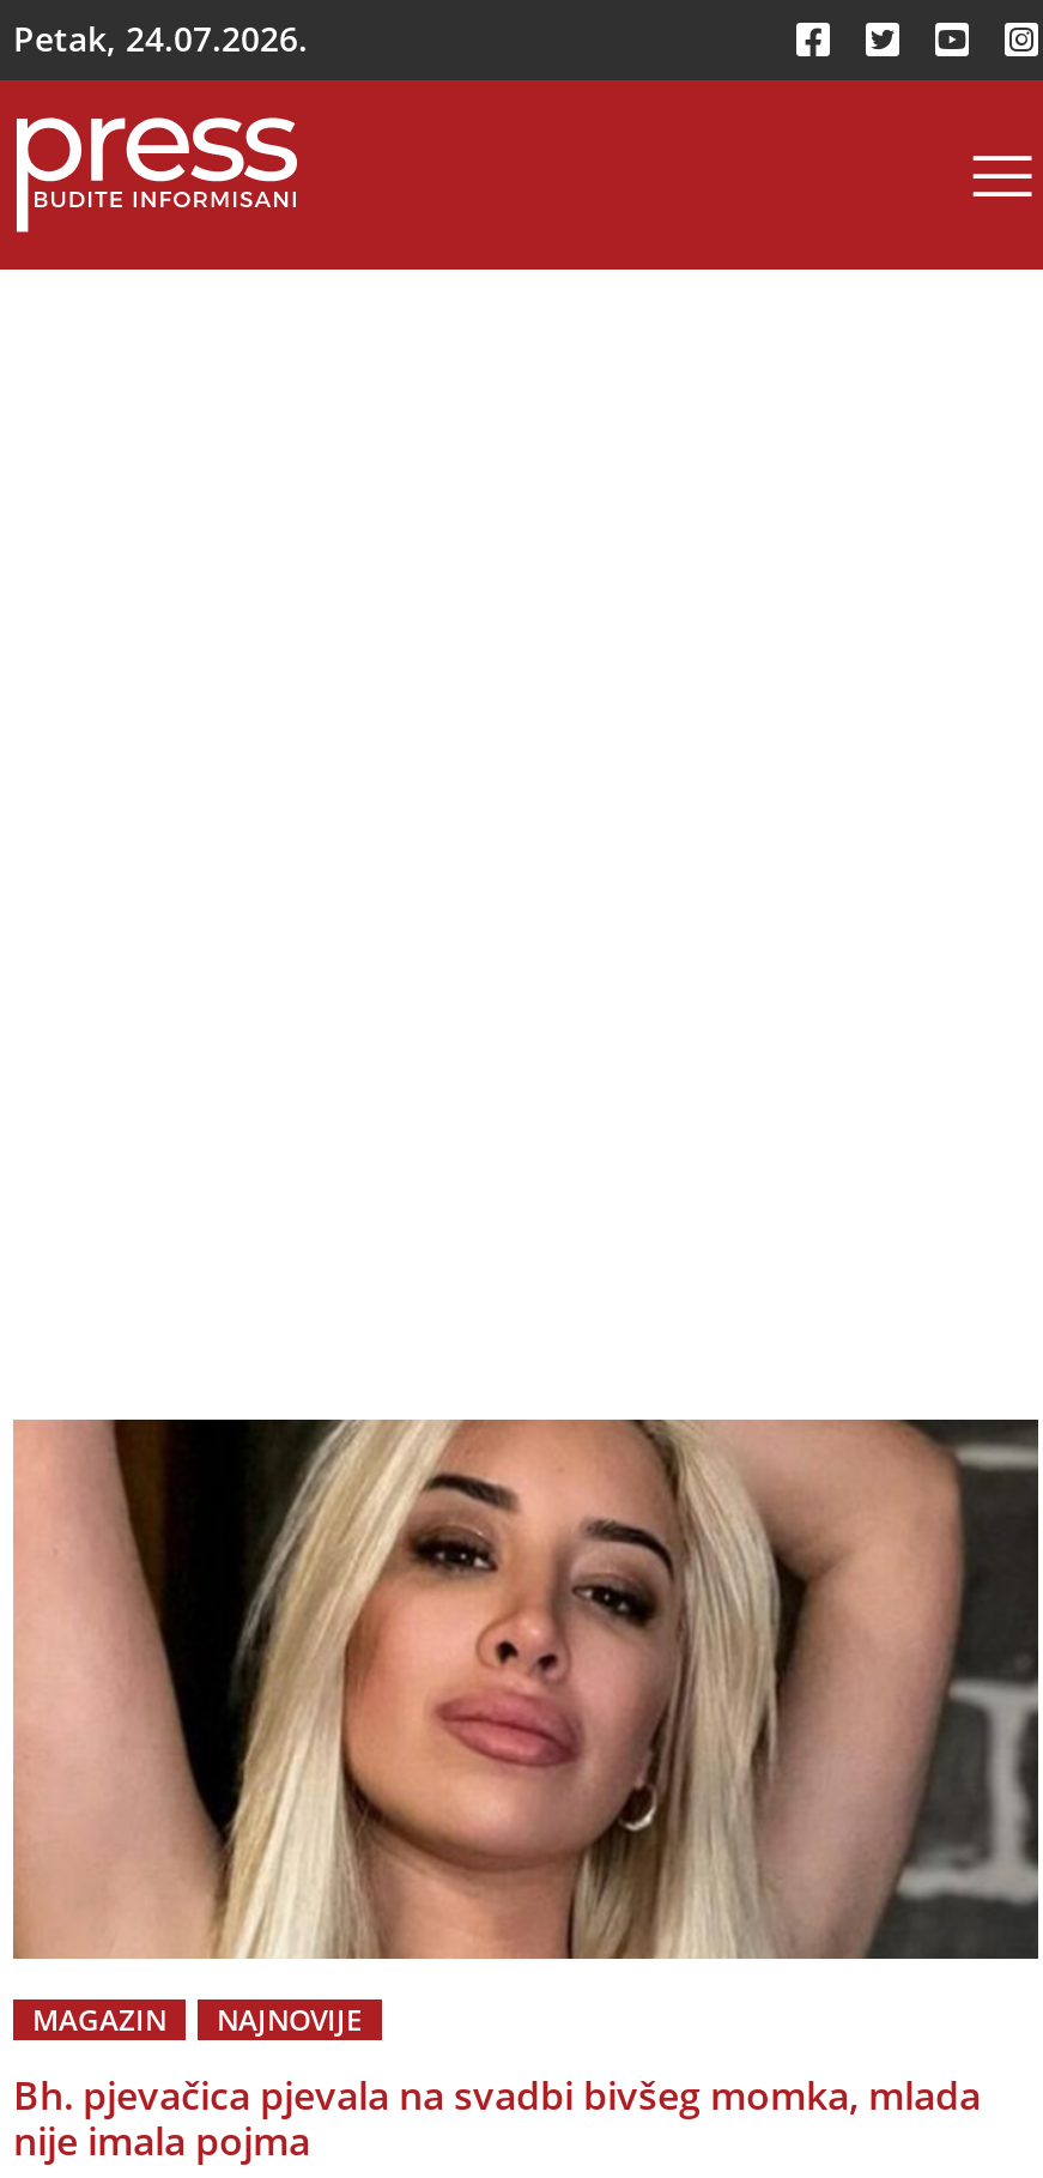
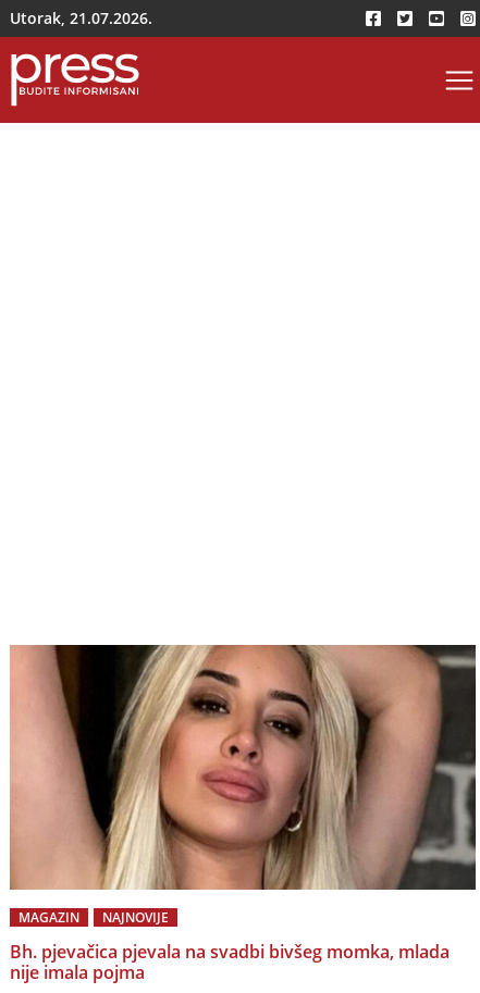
- Petak, 24.07.2026.
+ Utorak, 21.07.2026.
